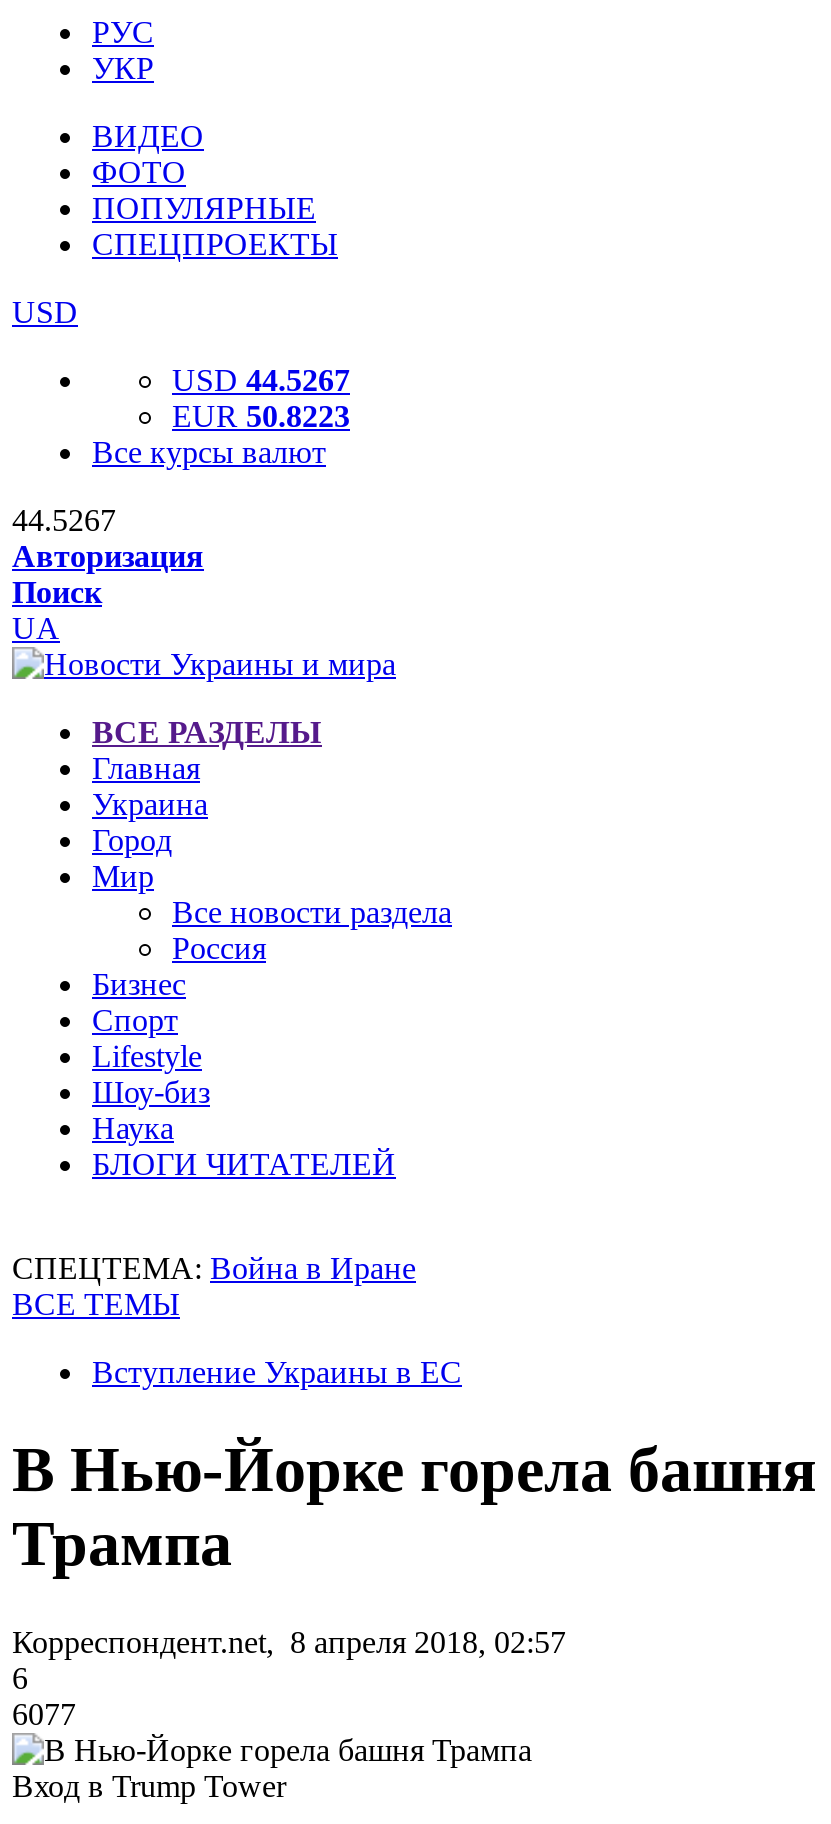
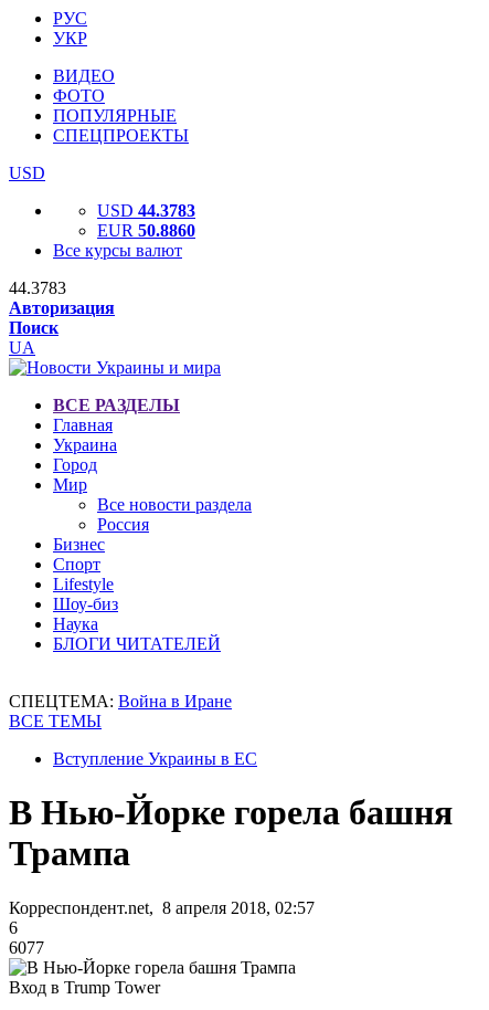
- USD 44.5267
+ USD 44.3783

- EUR 50.8223
+ EUR 50.8860

- 44.5267
+ 44.3783
